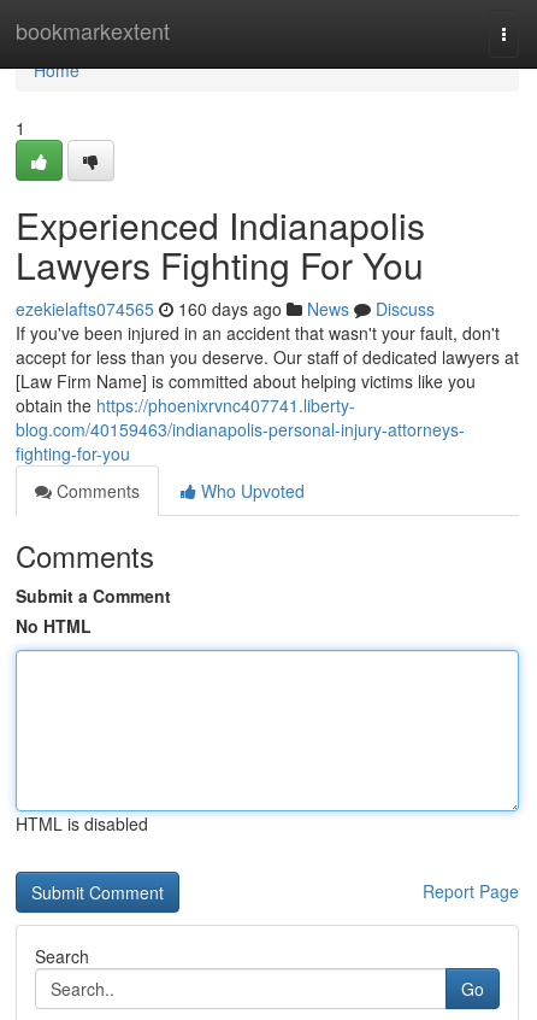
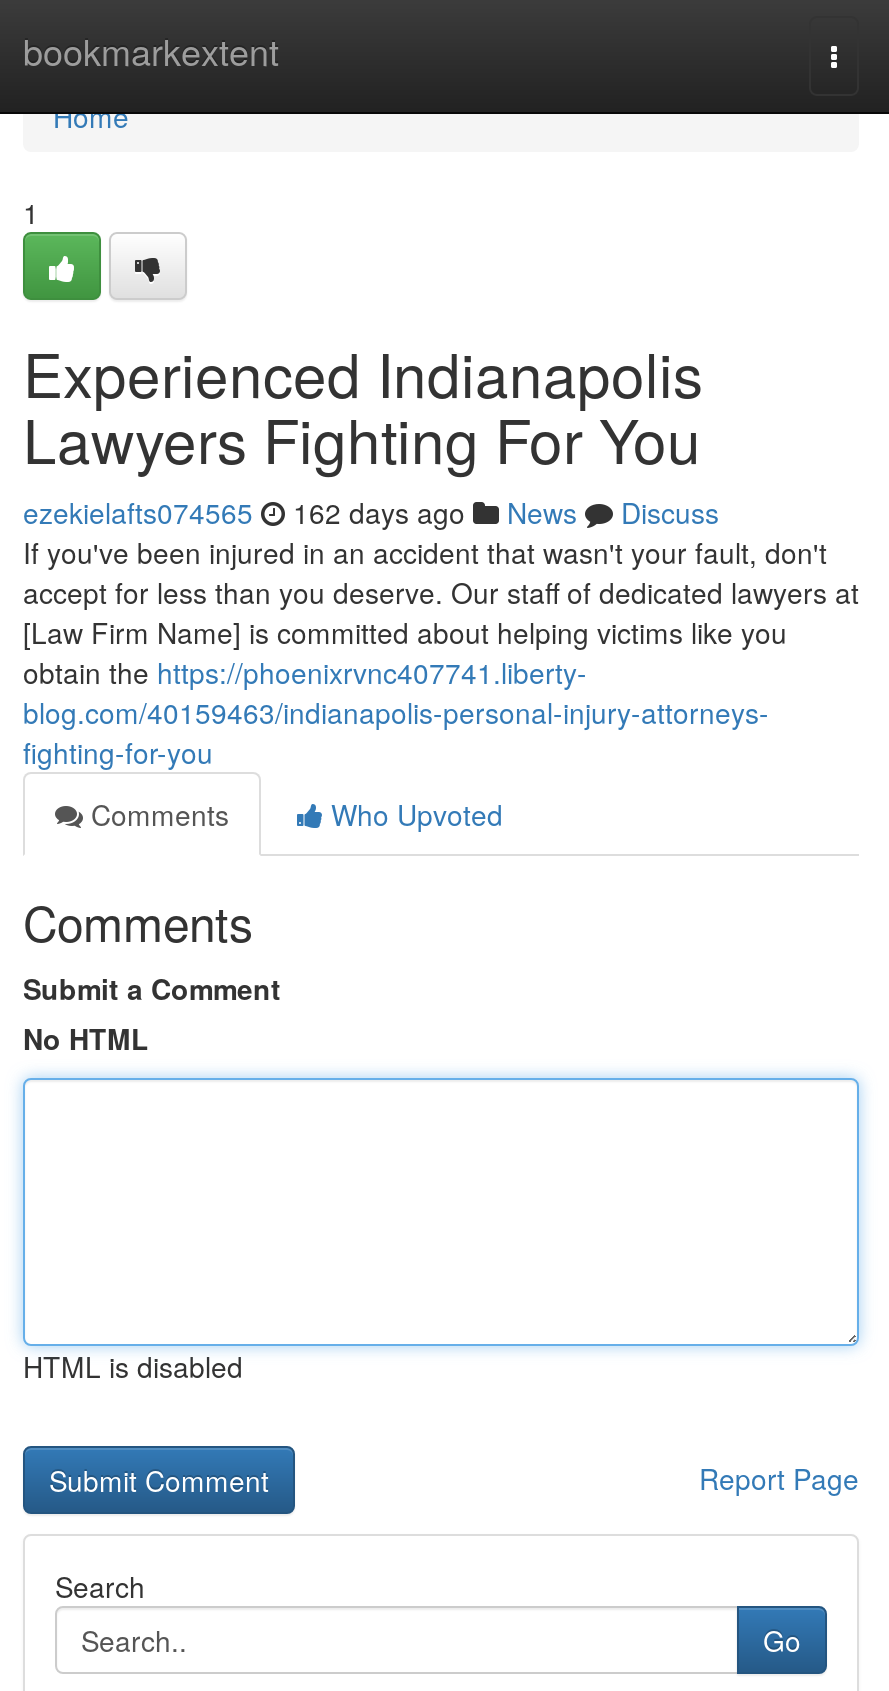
- ezekielafts074565 160 days ago News Discuss
+ ezekielafts074565 162 days ago News Discuss
